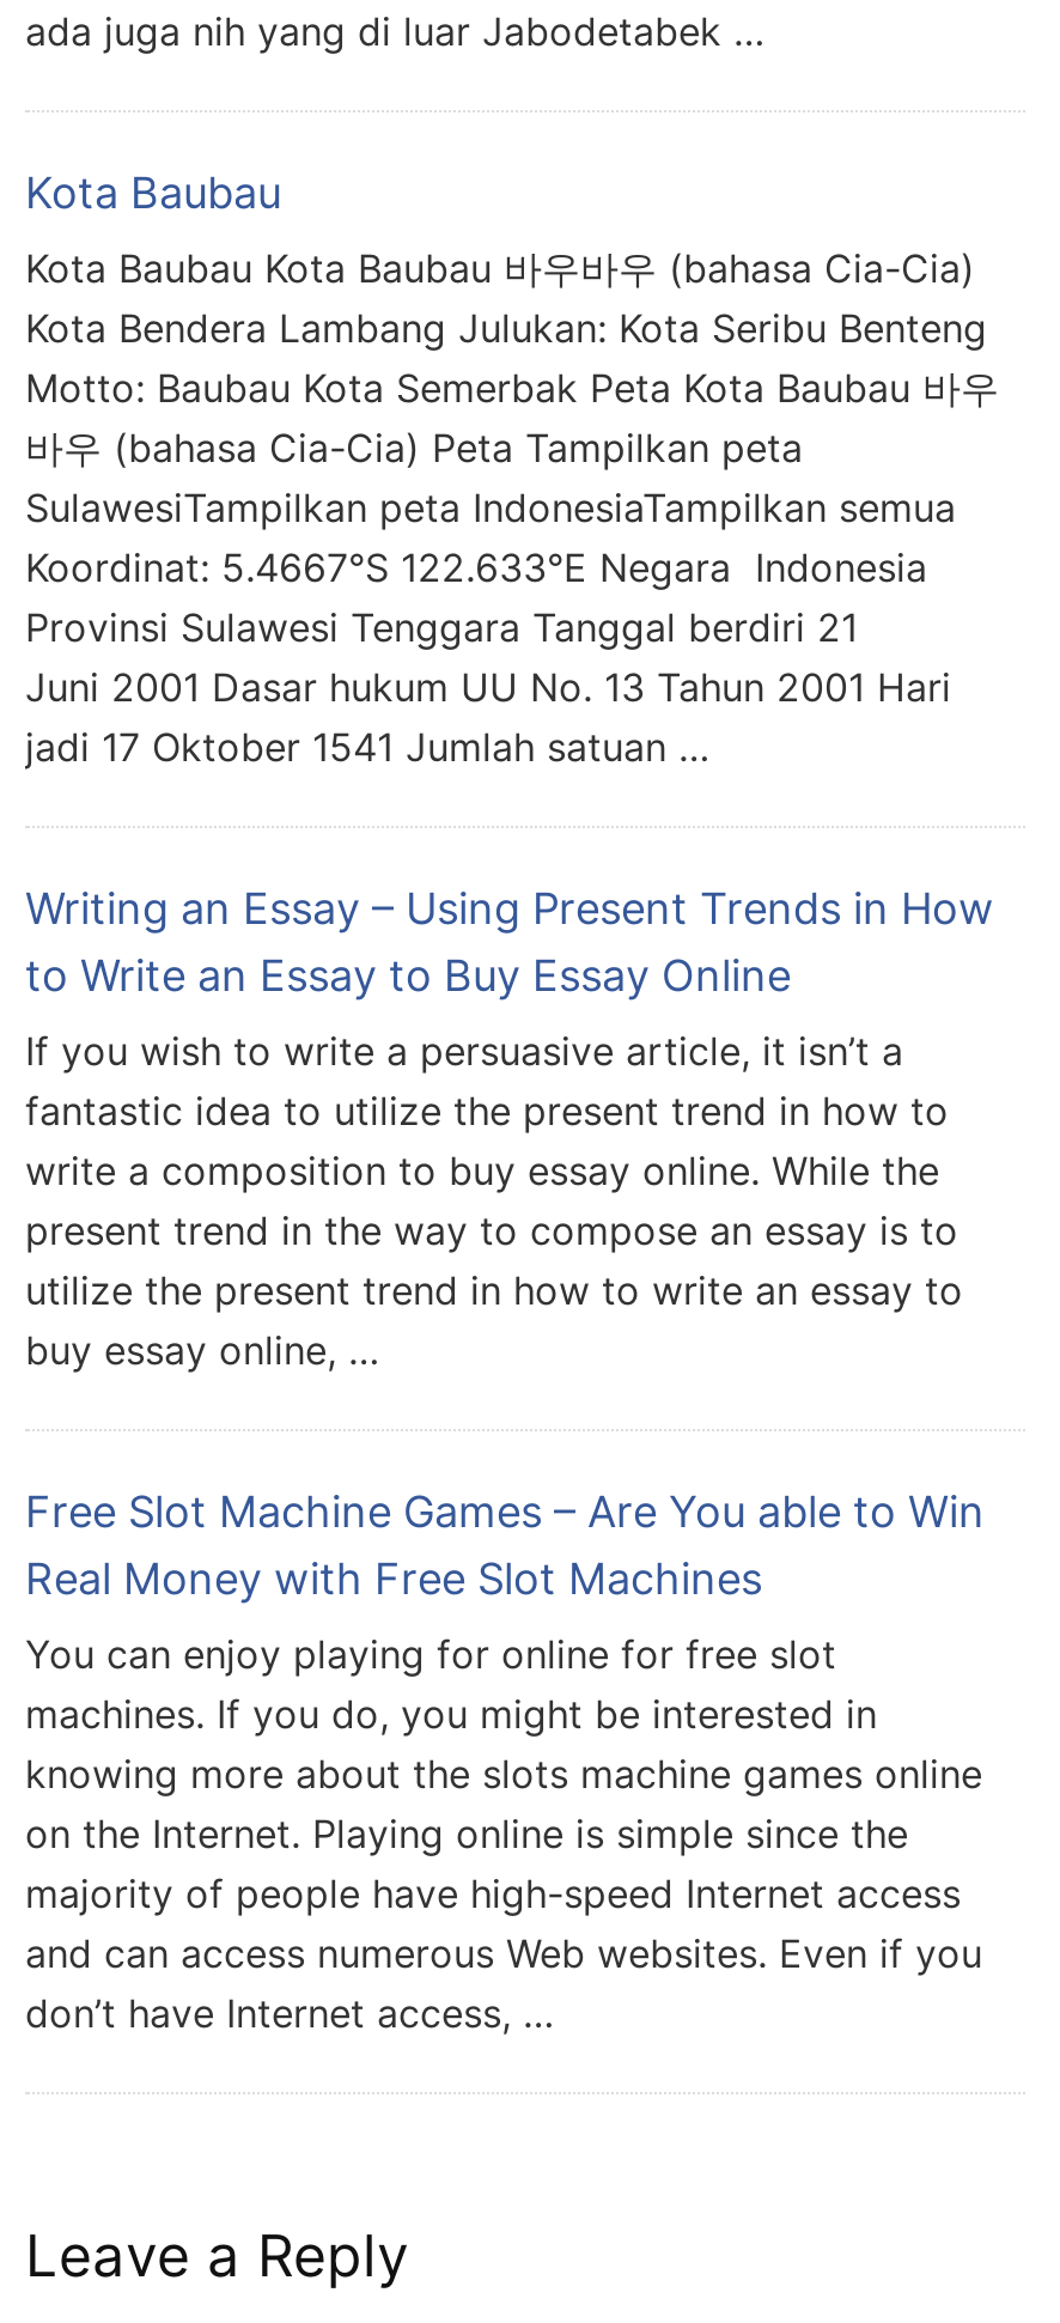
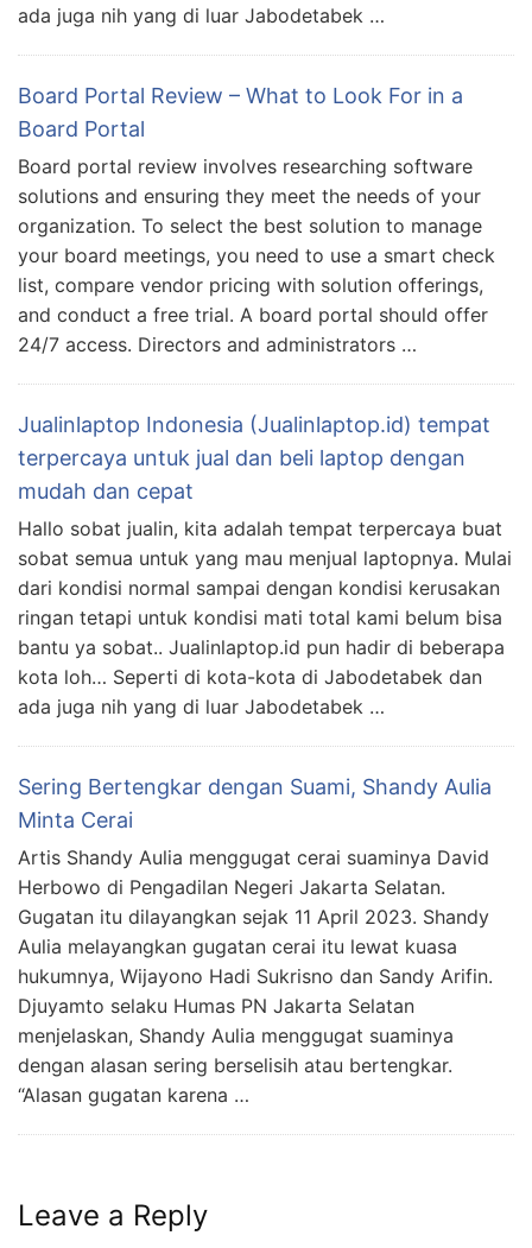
- Kota Baubau
+ Board Portal Review – What to Look For in a
+ Board Portal

- Kota Baubau Kota Baubau 바우바우 (bahasa Cia-Cia)
- Kota Bendera Lambang Julukan: Kota Seribu Benteng
- Motto: Baubau Kota Semerbak Peta Kota Baubau 바우
- 바우 (bahasa Cia-Cia) Peta Tampilkan peta
- SulawesiTampilkan peta IndonesiaTampilkan semua
- Koordinat: 5.4667°S 122.633°E Negara Indonesia
- Provinsi Sulawesi Tenggara Tanggal berdiri 21
- Juni 2001 Dasar hukum UU No. 13 Tahun 2001 Hari
- jadi 17 Oktober 1541 Jumlah satuan …
+ Board portal review involves researching software
+ solutions and ensuring they meet the needs of your
+ organization. To select the best solution to manage
+ your board meetings, you need to use a smart check
+ list, compare vendor pricing with solution offerings,
+ and conduct a free trial. A board portal should offer
+ 24/7 access. Directors and administrators …

- Writing an Essay – Using Present Trends in How
- to Write an Essay to Buy Essay Online
+ Jualinlaptop Indonesia (Jualinlaptop.id) tempat
+ terpercaya untuk jual dan beli laptop dengan
+ mudah dan cepat

- If you wish to write a persuasive article, it isn’t a
- fantastic idea to utilize the present trend in how to
- write a composition to buy essay online. While the
- present trend in the way to compose an essay is to
- utilize the present trend in how to write an essay to
- buy essay online, …
+ Hallo sobat jualin, kita adalah tempat terpercaya buat
+ sobat semua untuk yang mau menjual laptopnya. Mulai
+ dari kondisi normal sampai dengan kondisi kerusakan
+ ringan tetapi untuk kondisi mati total kami belum bisa
+ bantu ya sobat.. Jualinlaptop.id pun hadir di beberapa
+ kota loh… Seperti di kota-kota di Jabodetabek dan
+ ada juga nih yang di luar Jabodetabek …

- Free Slot Machine Games – Are You able to Win
- Real Money with Free Slot Machines
+ Sering Bertengkar dengan Suami, Shandy Aulia
+ Minta Cerai

- You can enjoy playing for online for free slot
- machines. If you do, you might be interested in
- knowing more about the slots machine games online
- on the Internet. Playing online is simple since the
- majority of people have high-speed Internet access
- and can access numerous Web websites. Even if you
- don’t have Internet access, …
+ Artis Shandy Aulia menggugat cerai suaminya David
+ Herbowo di Pengadilan Negeri Jakarta Selatan.
+ Gugatan itu dilayangkan sejak 11 April 2023. Shandy
+ Aulia melayangkan gugatan cerai itu lewat kuasa
+ hukumnya, Wijayono Hadi Sukrisno dan Sandy Arifin.
+ Djuyamto selaku Humas PN Jakarta Selatan
+ menjelaskan, Shandy Aulia menggugat suaminya
+ dengan alasan sering berselisih atau bertengkar.
+ “Alasan gugatan karena …
